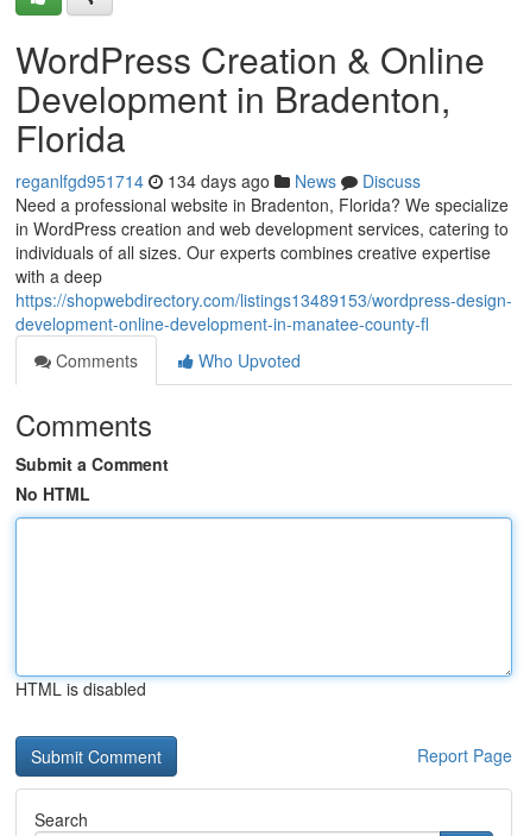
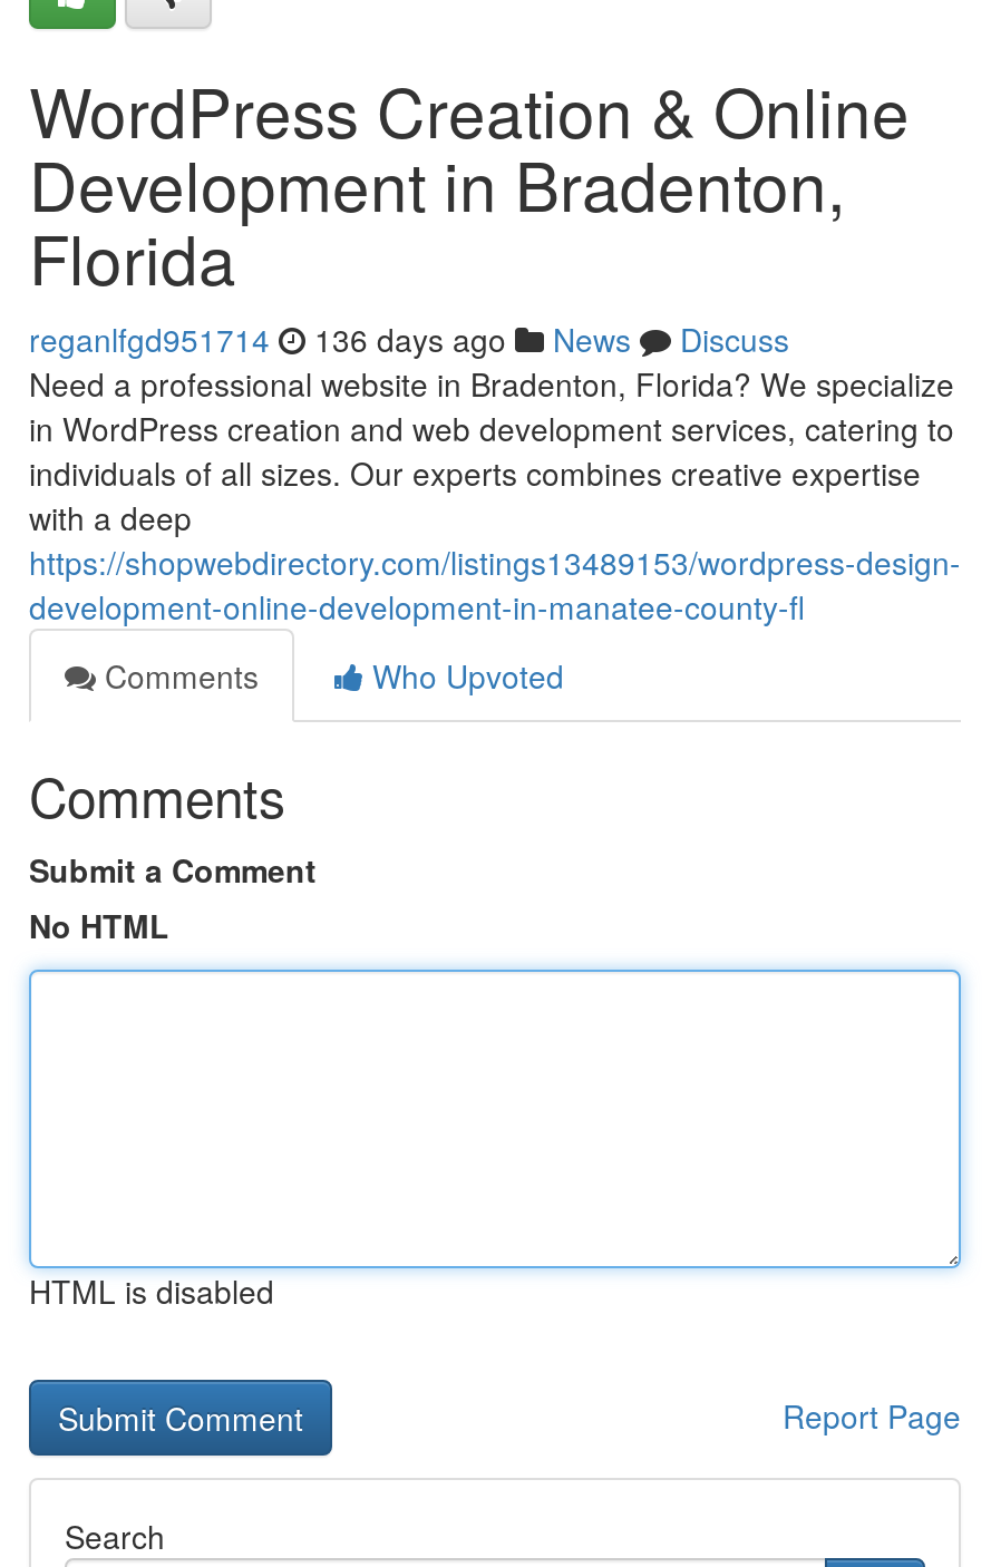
- reganlfgd951714 134 days ago News Discuss
+ reganlfgd951714 136 days ago News Discuss
